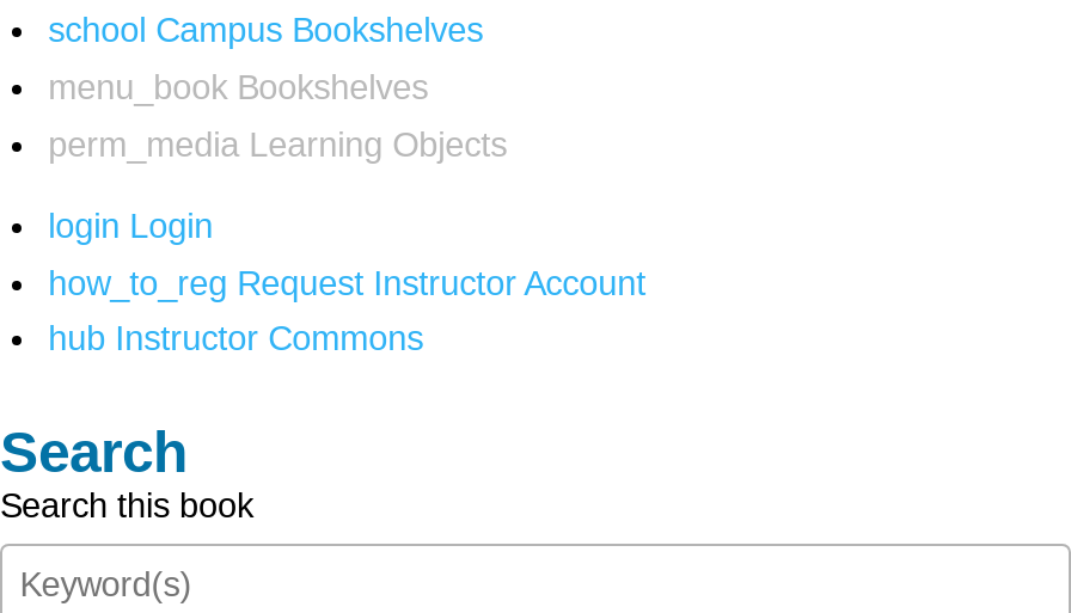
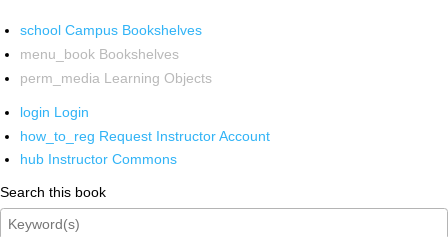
- Search
